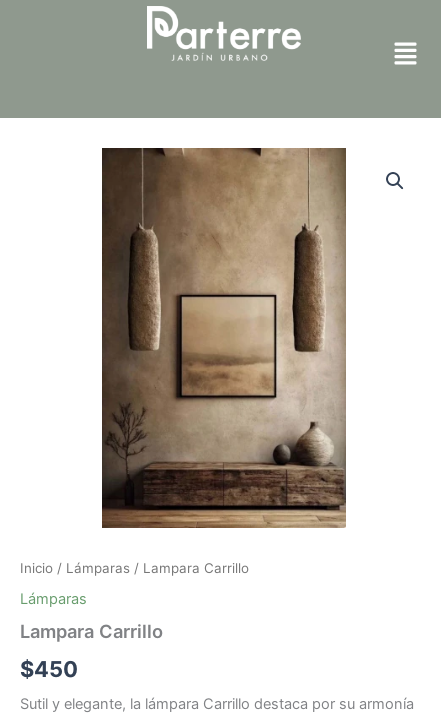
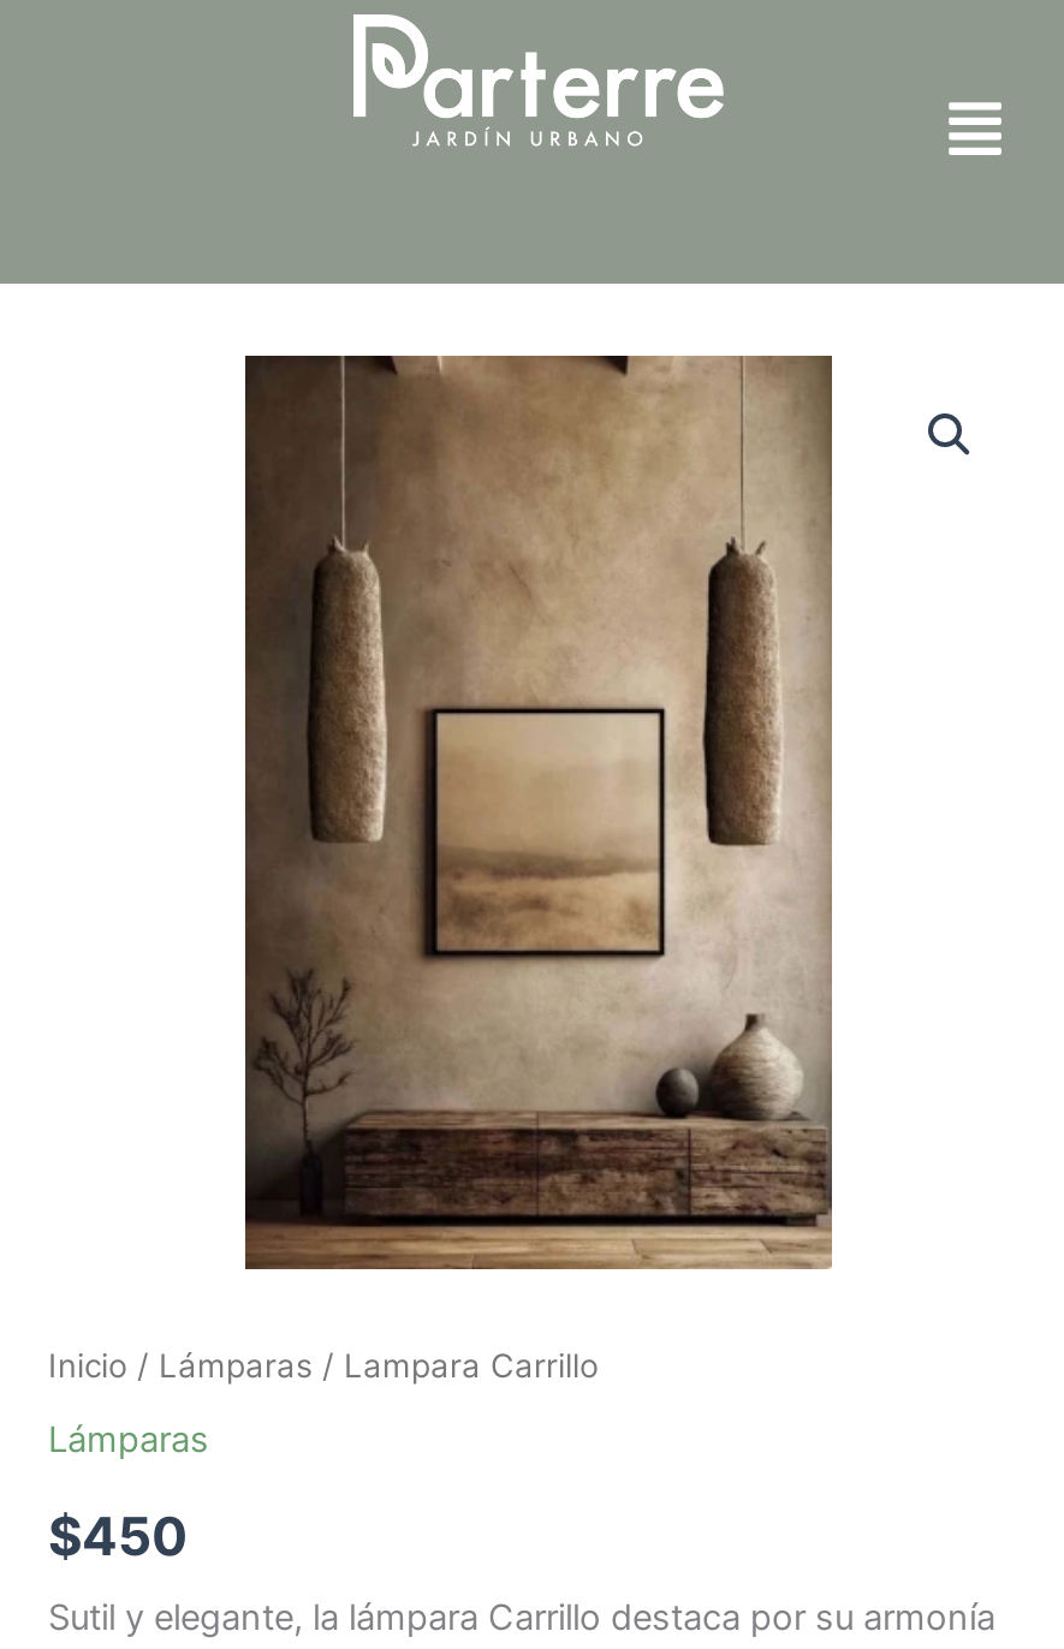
- Lampara Carrillo
